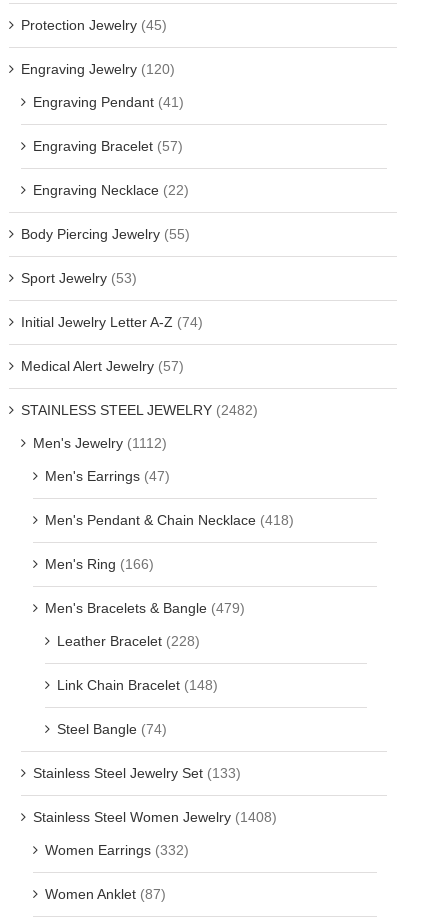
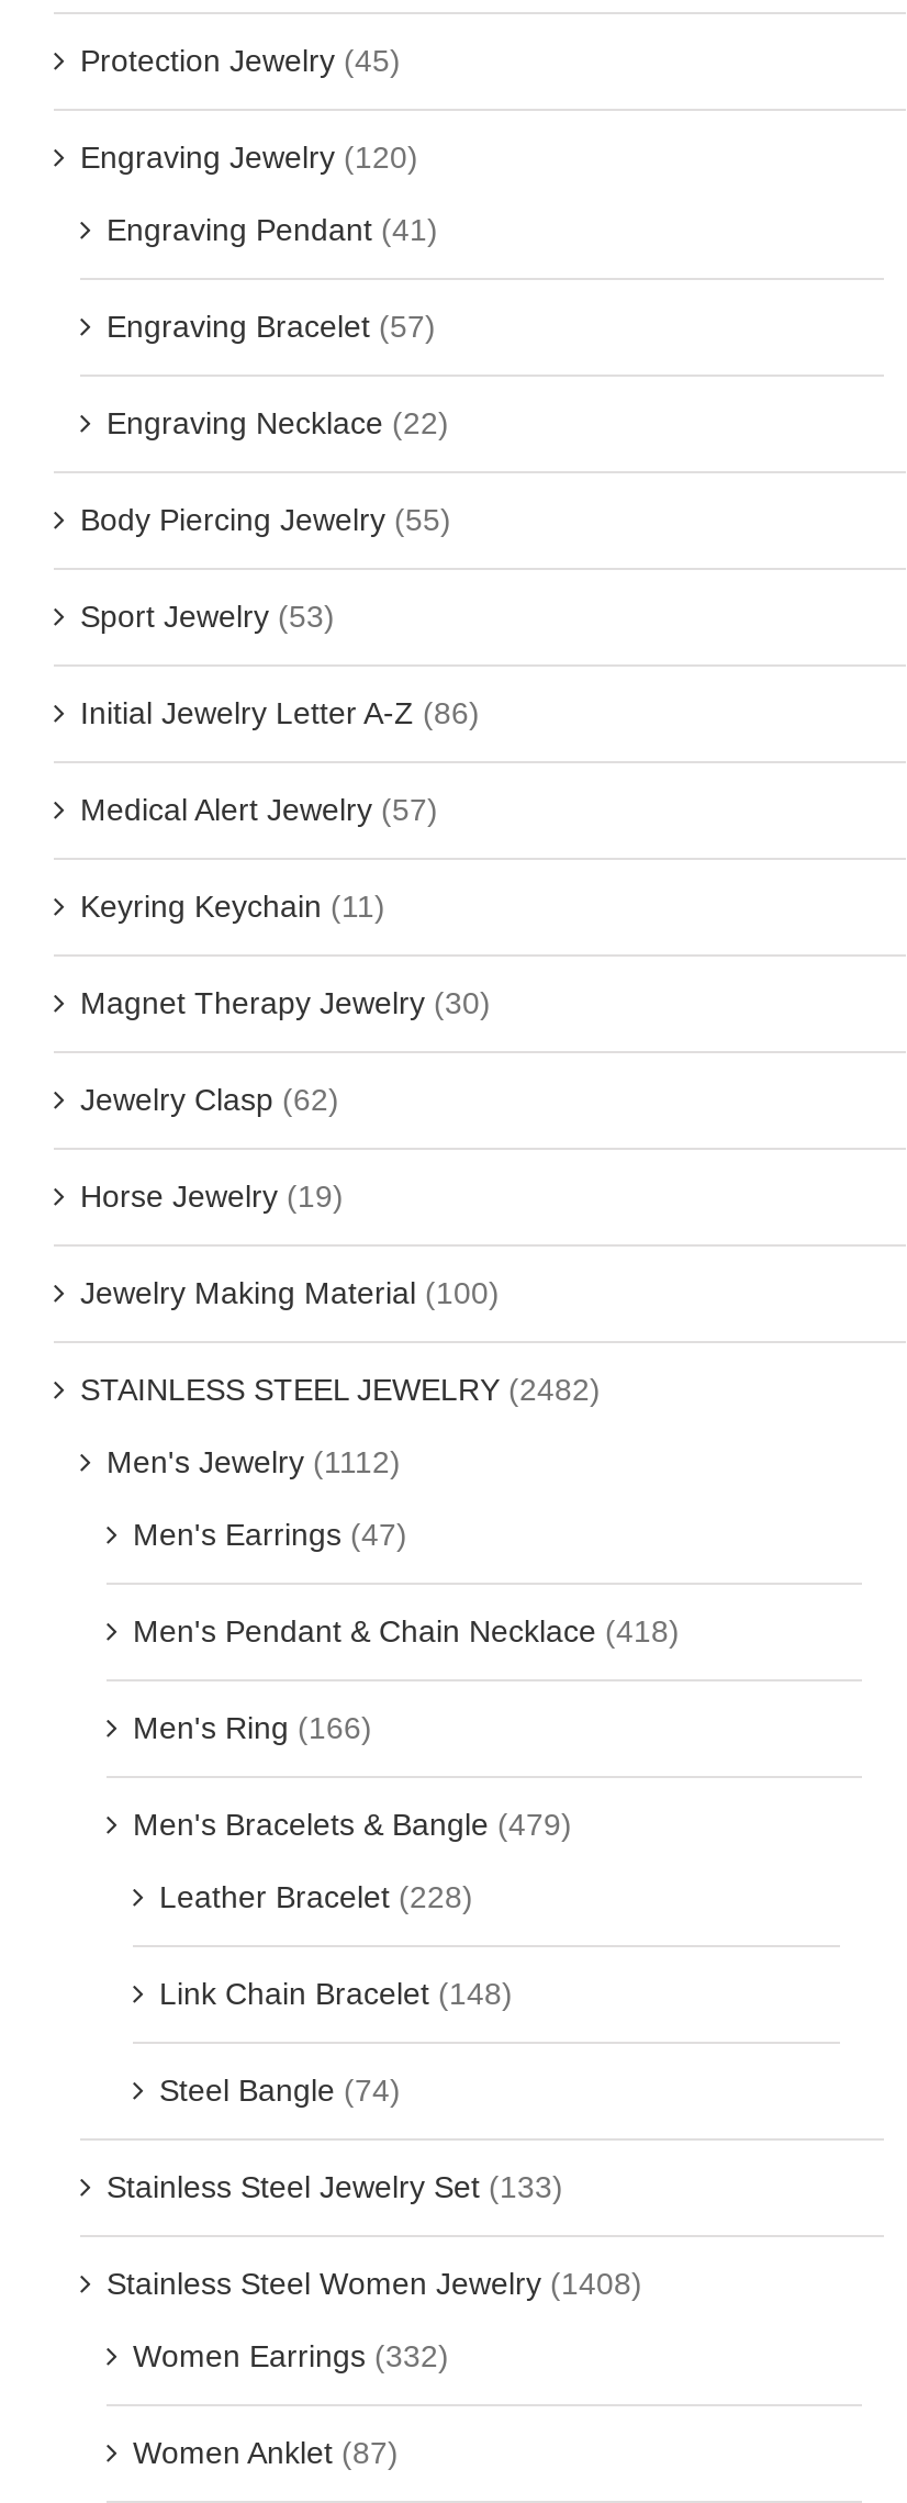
- Initial Jewelry Letter A-Z (74)
+ Initial Jewelry Letter A-Z (86)

+ Keyring Keychain (11)
+ Magnet Therapy Jewelry (30)
+ Jewelry Clasp (62)
+ Horse Jewelry (19)
+ Jewelry Making Material (100)
